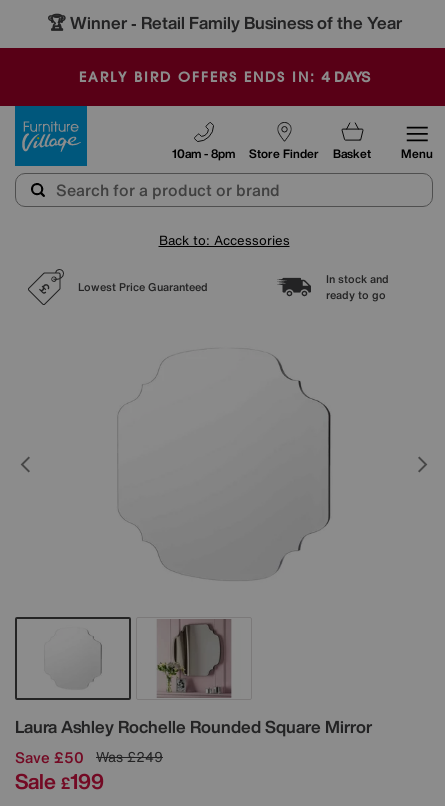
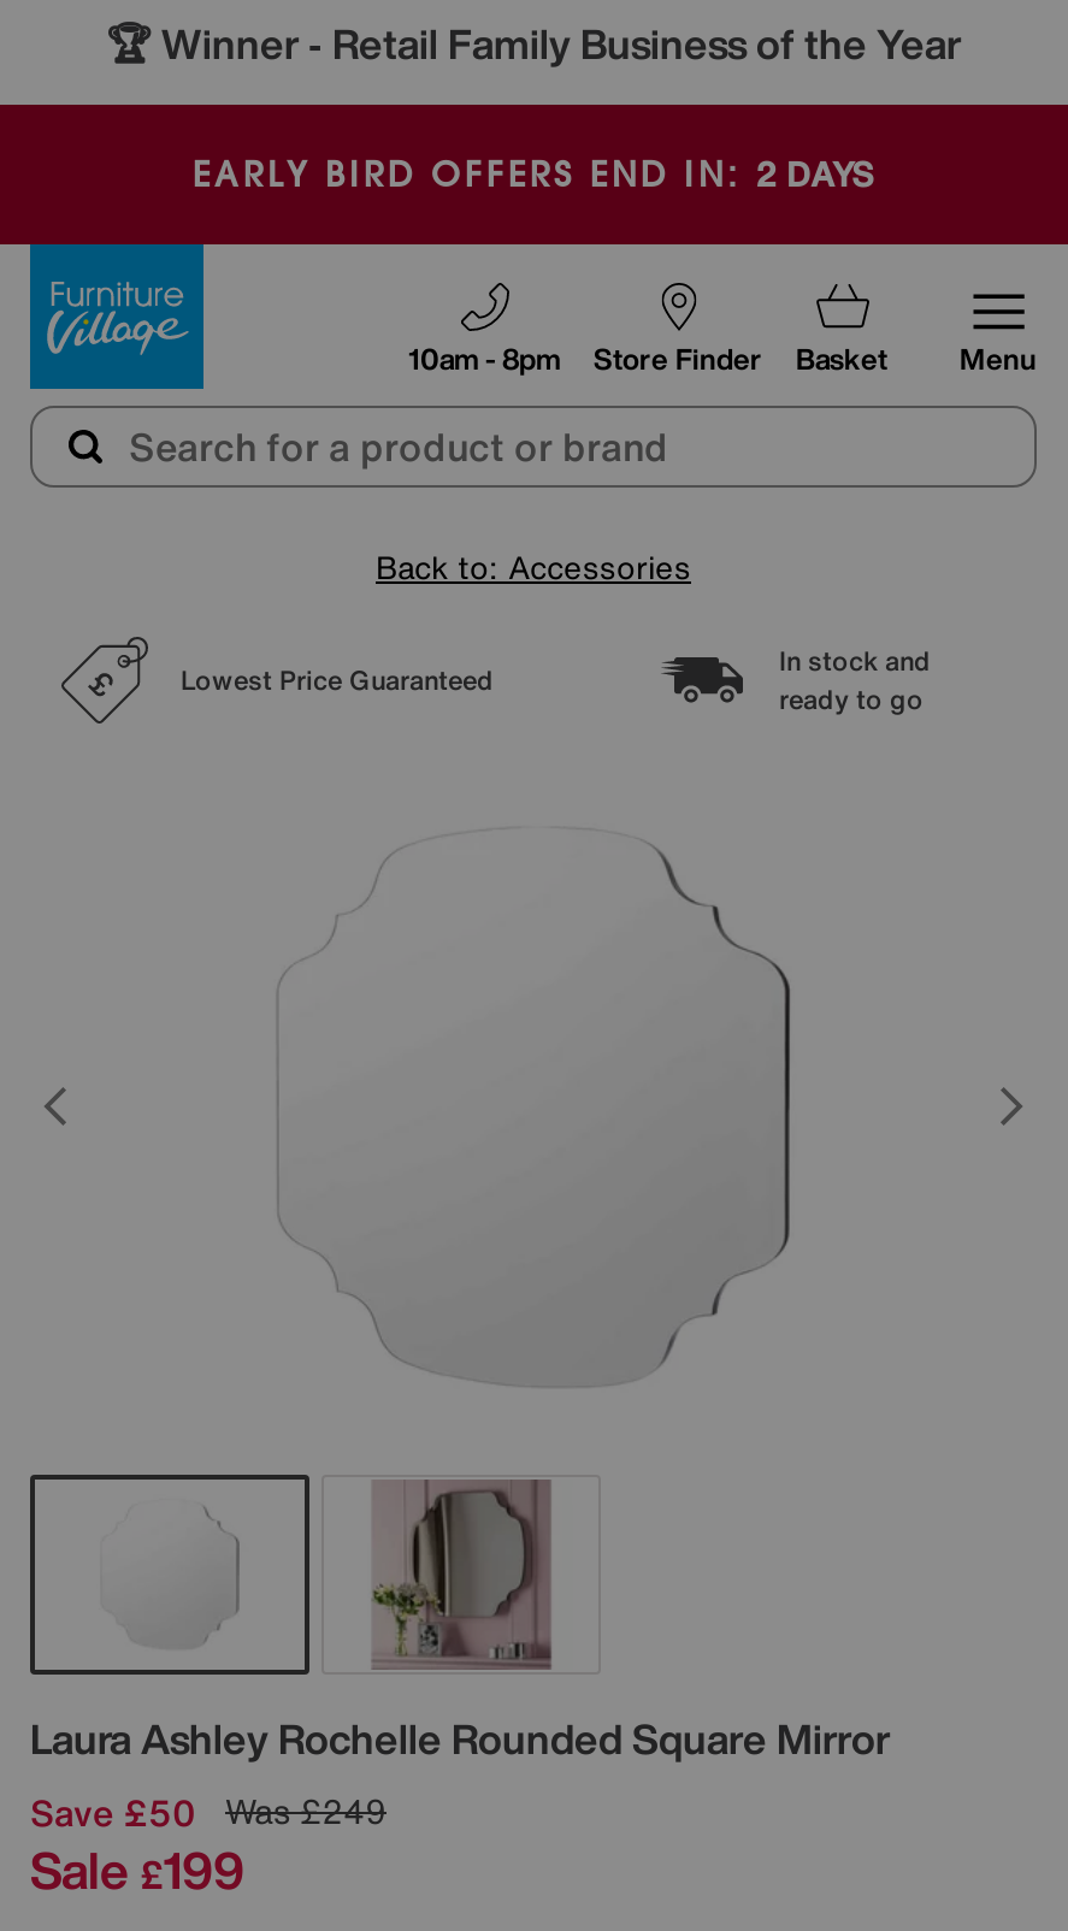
- EARLY BIRD OFFERS ENDS IN: 4 DAYS
+ EARLY BIRD OFFERS END IN: 2 DAYS
